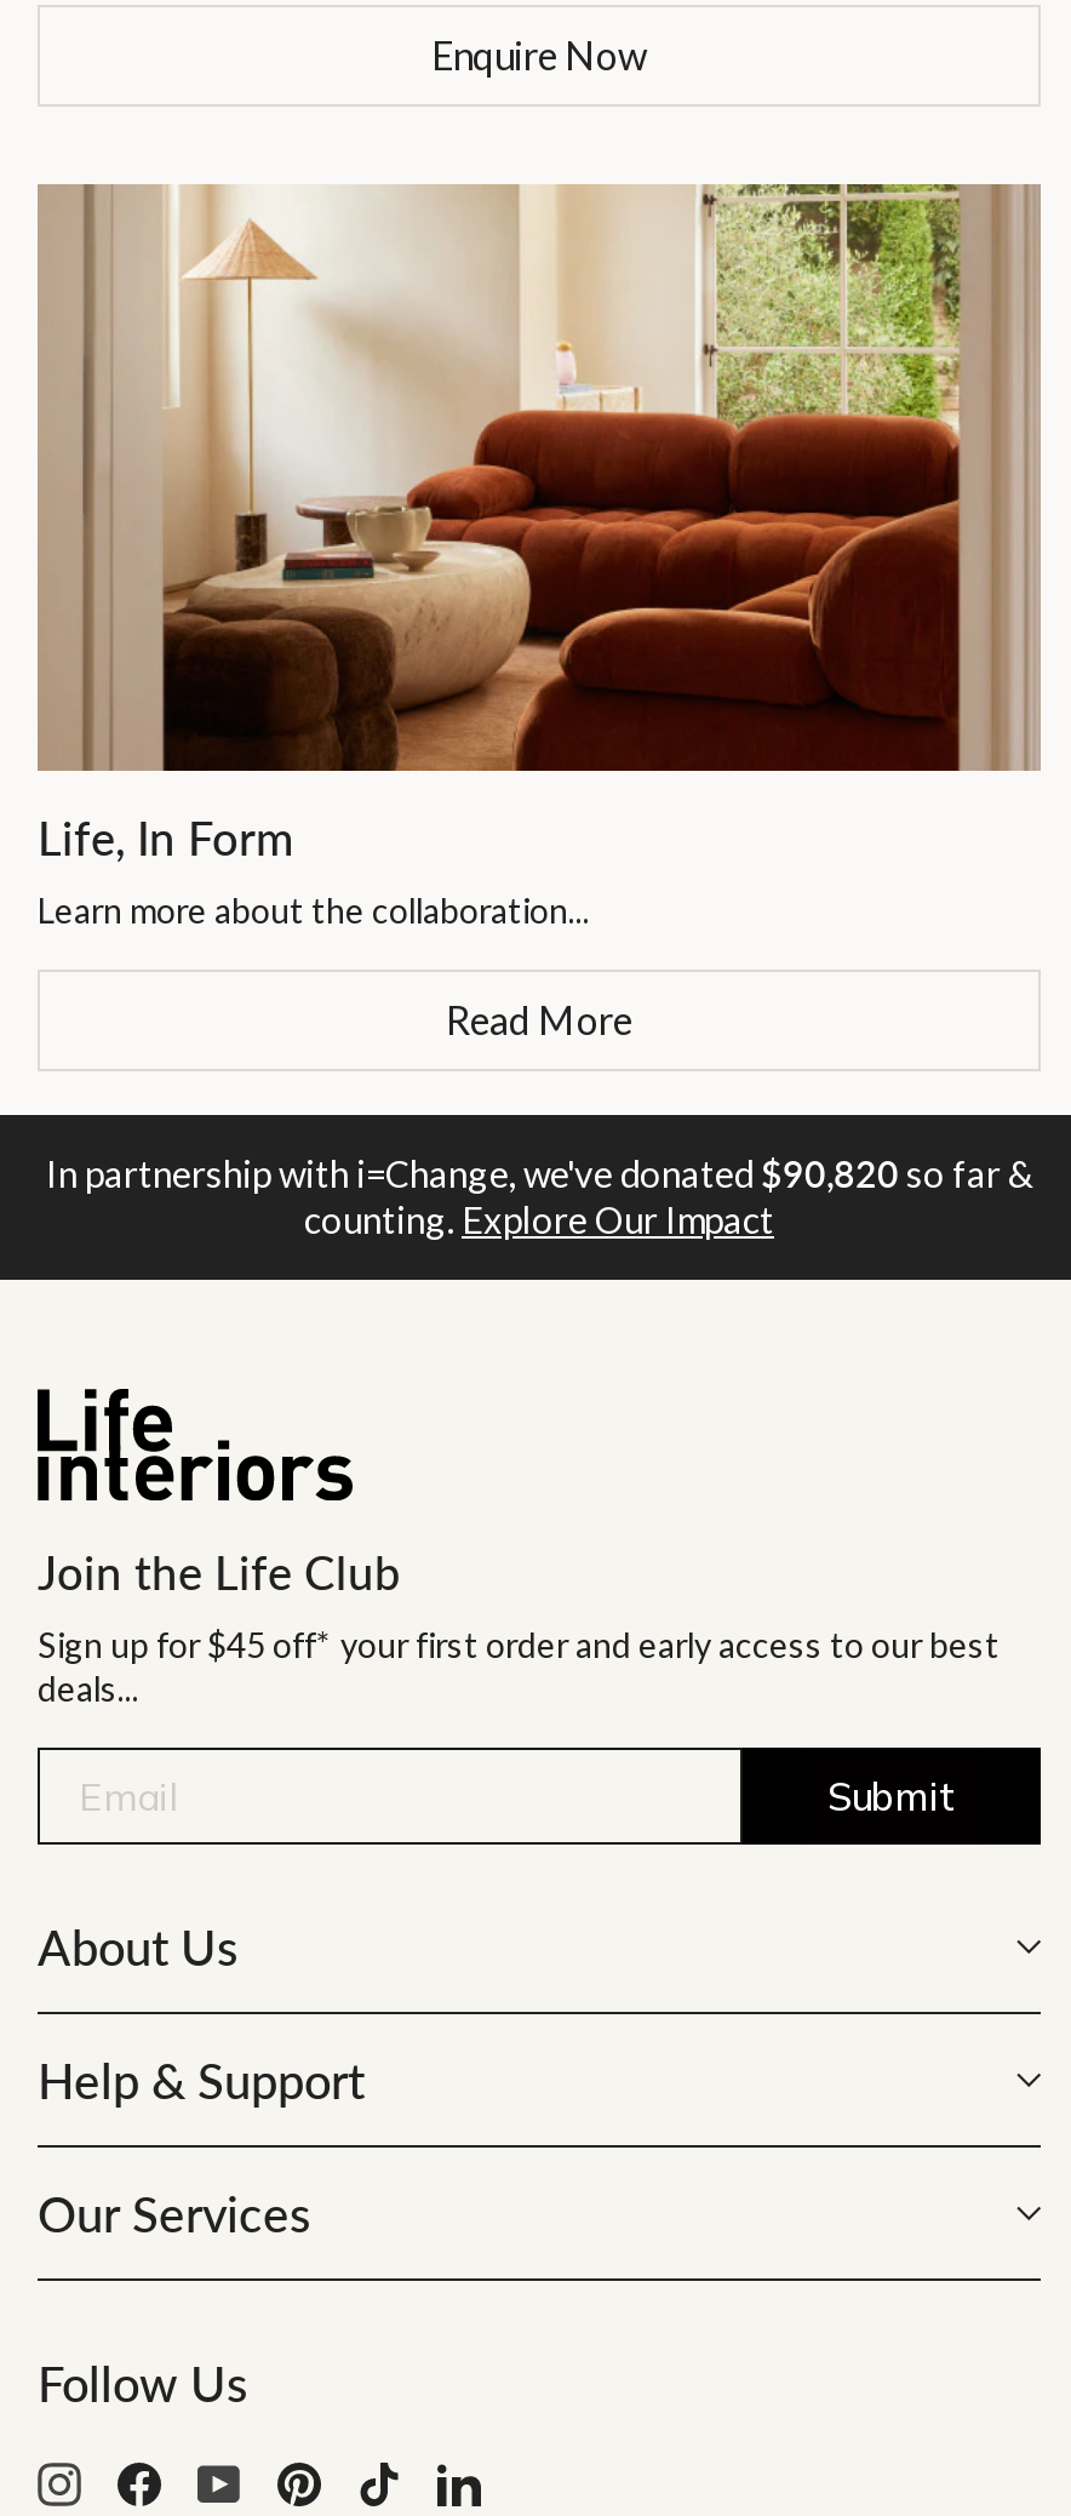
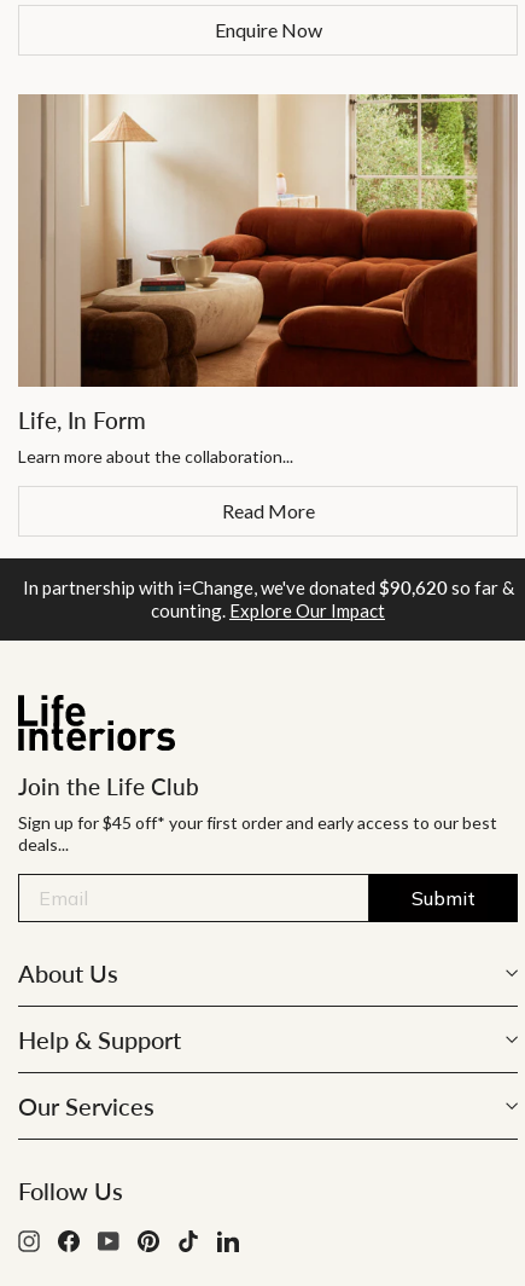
- In partnership with i=Change, we've donated $90,820 so far &
+ In partnership with i=Change, we've donated $90,620 so far &
